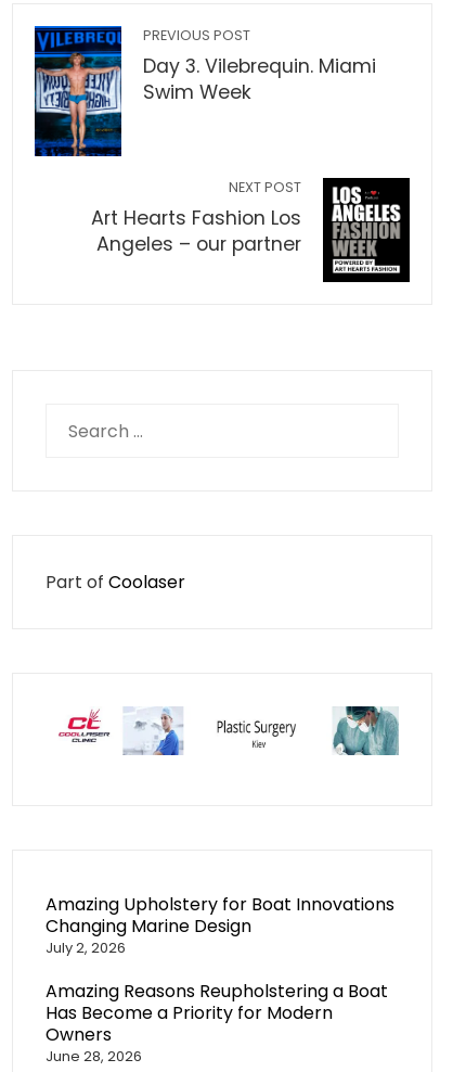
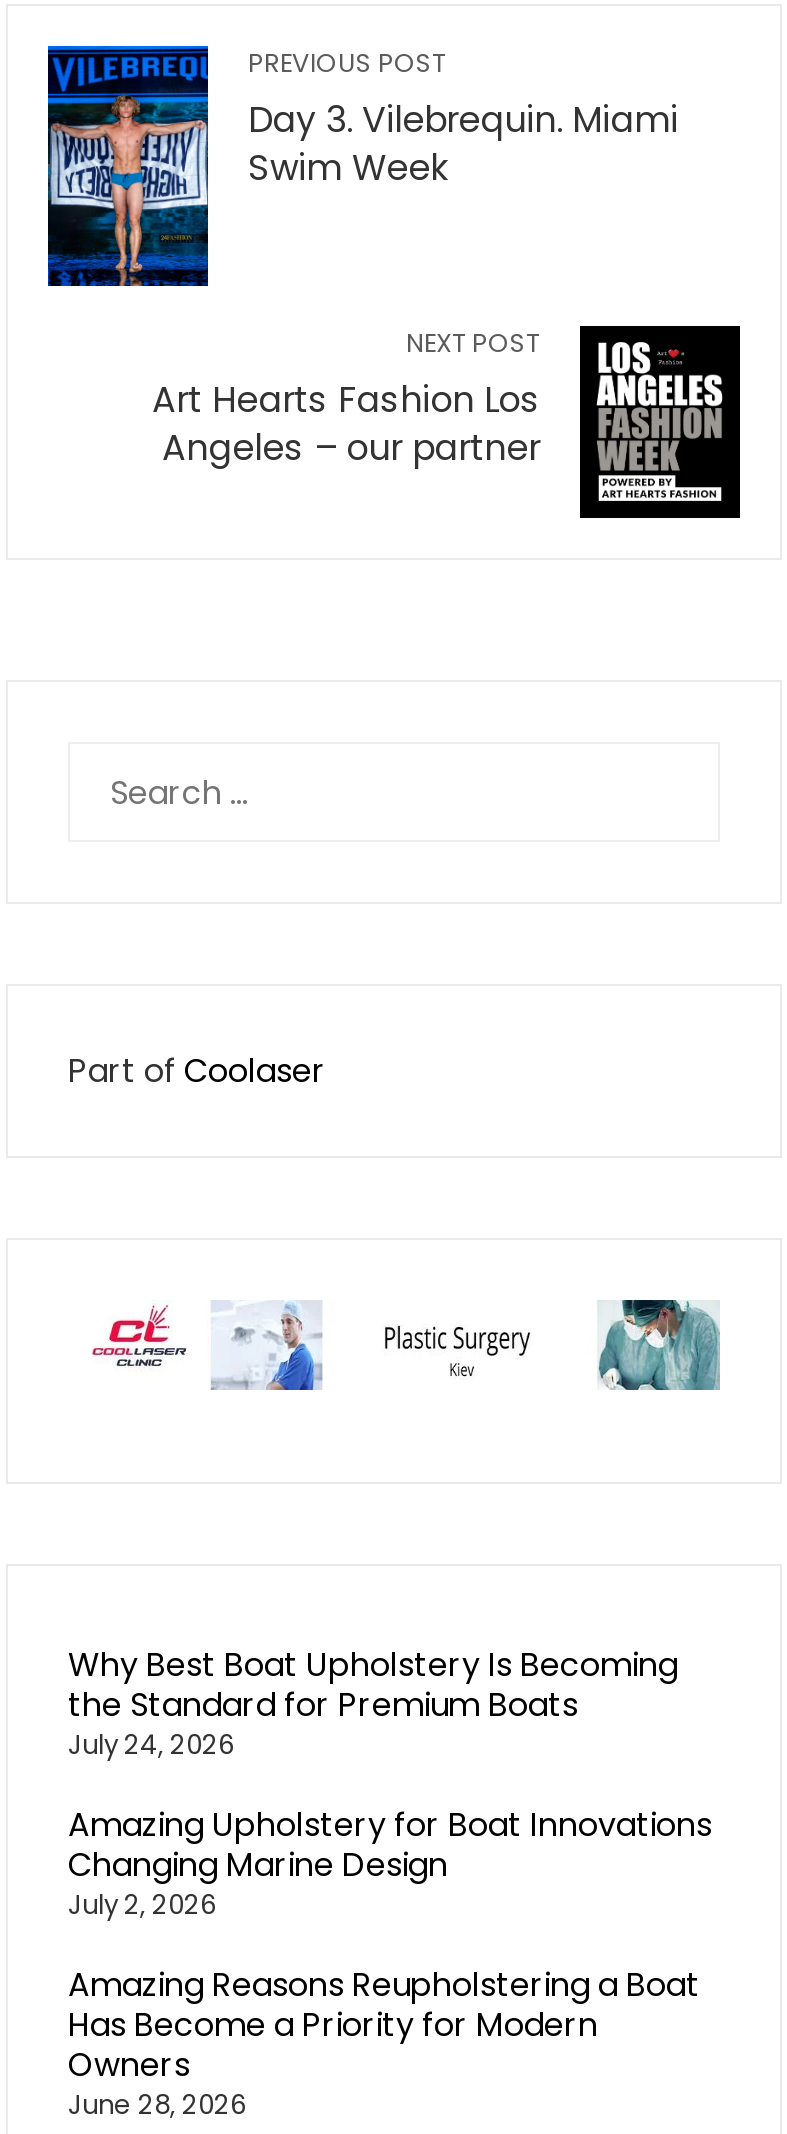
+ Why Best Boat Upholstery Is Becoming
+ the Standard for Premium Boats
+ July 24, 2026
